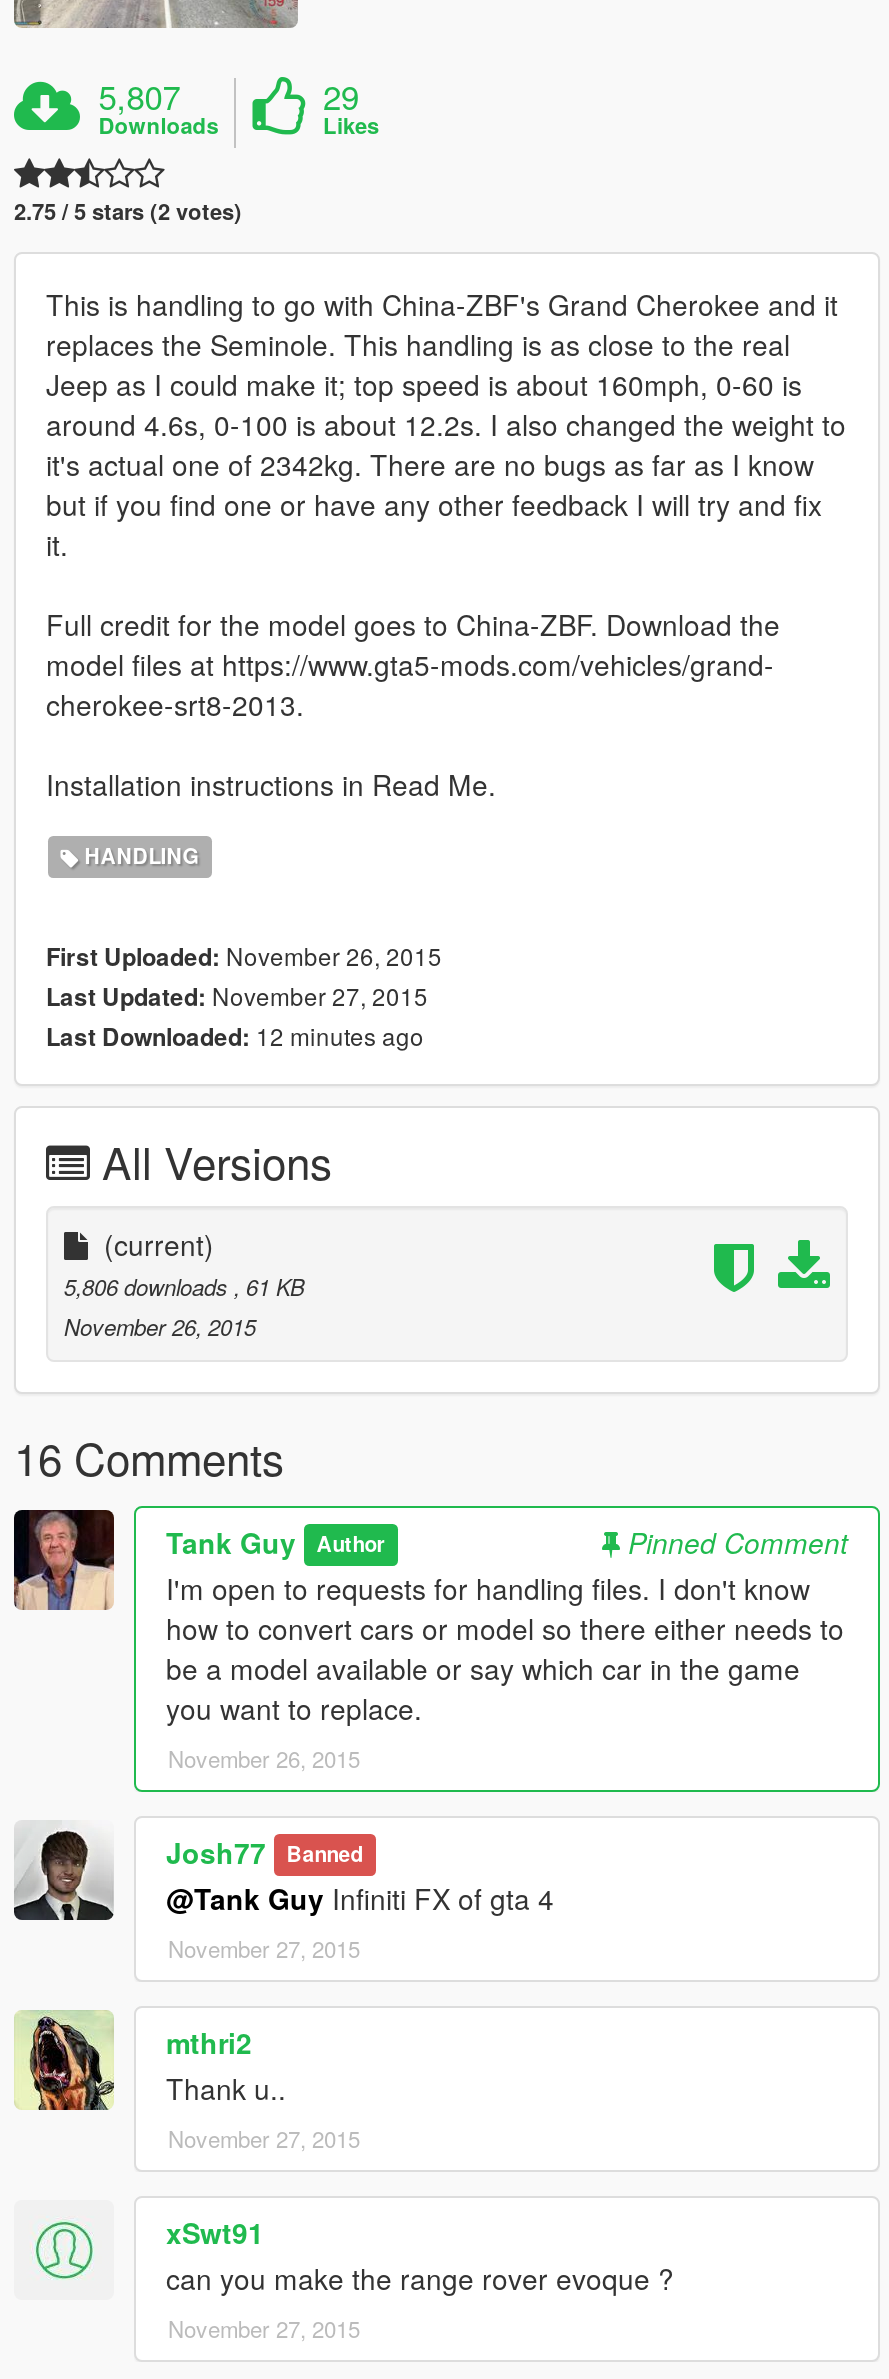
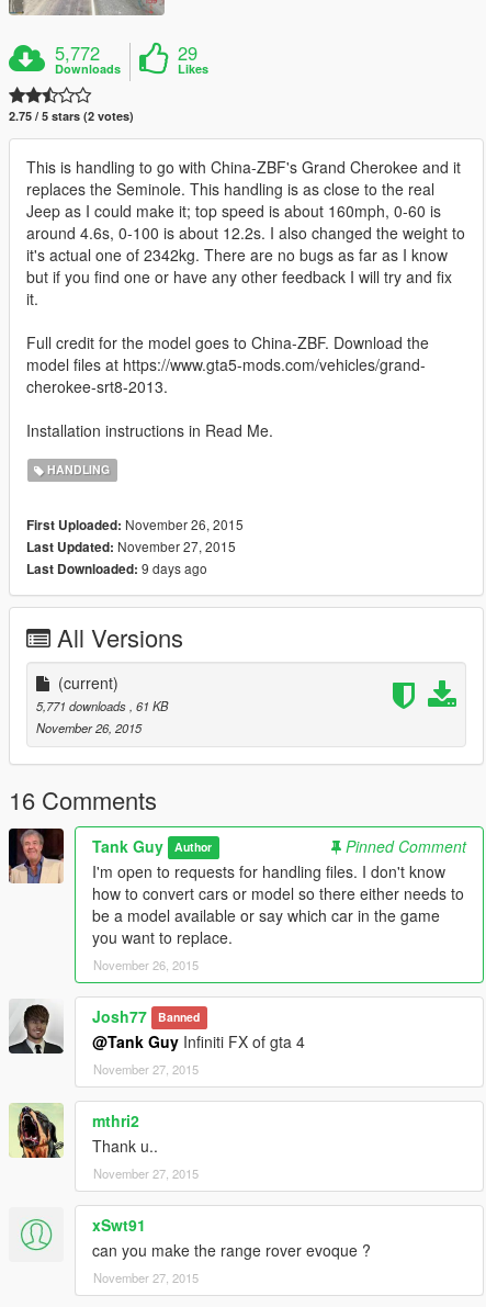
- 5,807
+ 5,772

- Last Downloaded: 12 minutes ago
+ Last Downloaded: 9 days ago

- 5,806 downloads, 61 KB
+ 5,771 downloads, 61 KB
